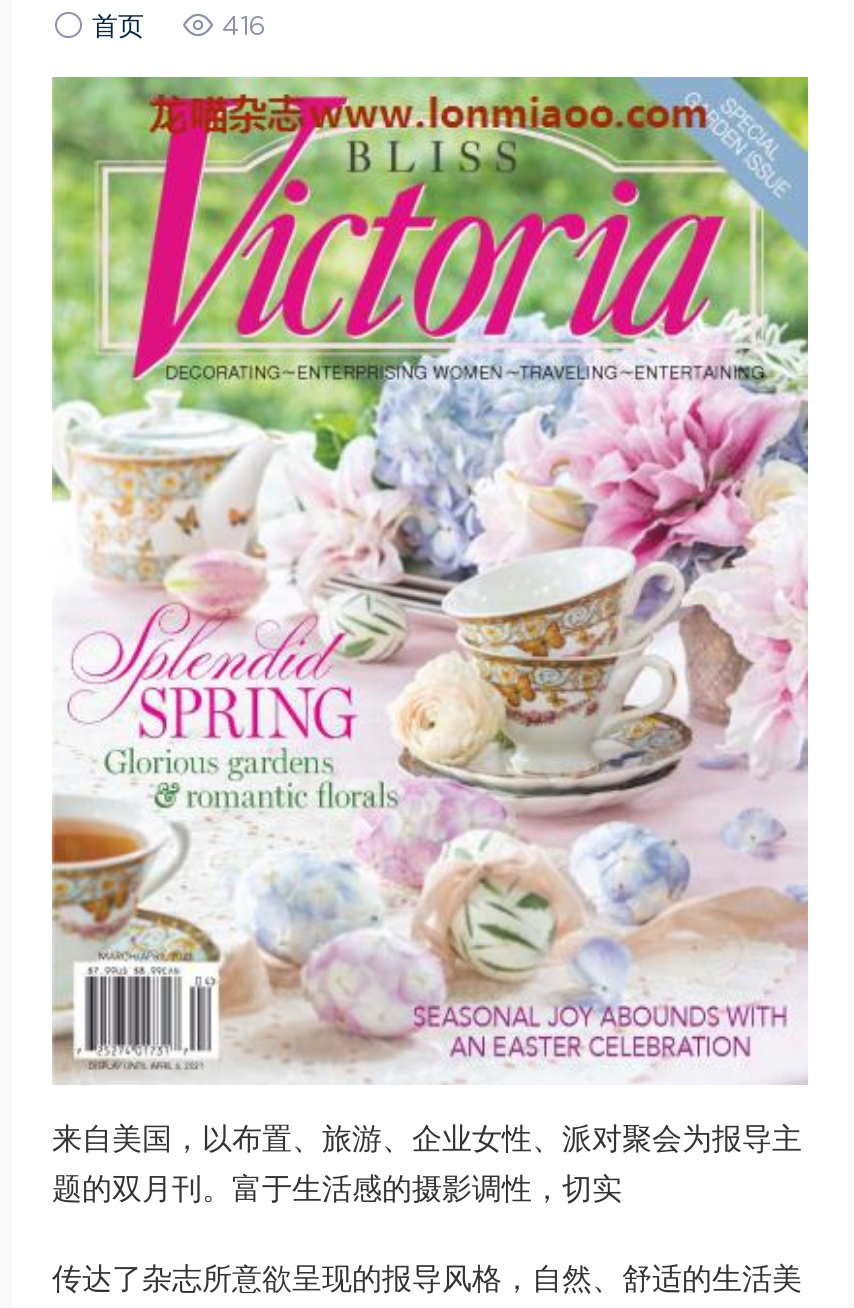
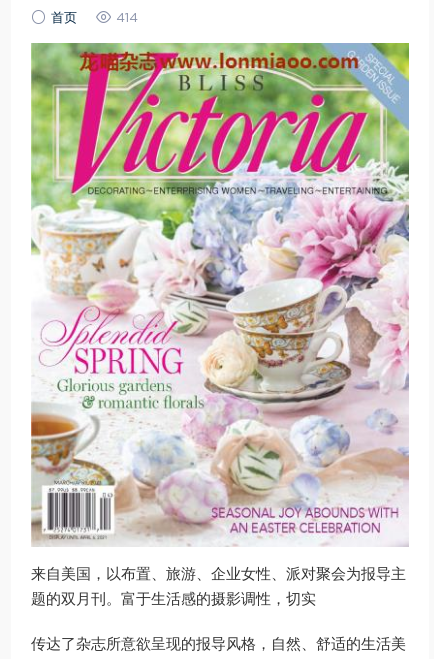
- 416
+ 414
